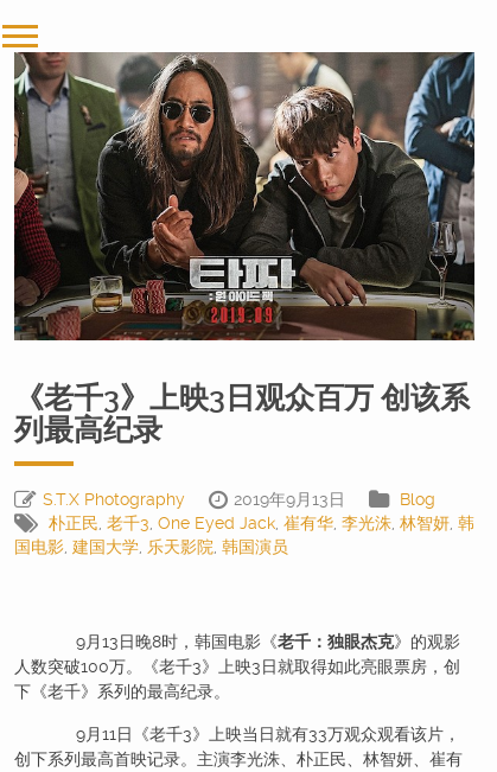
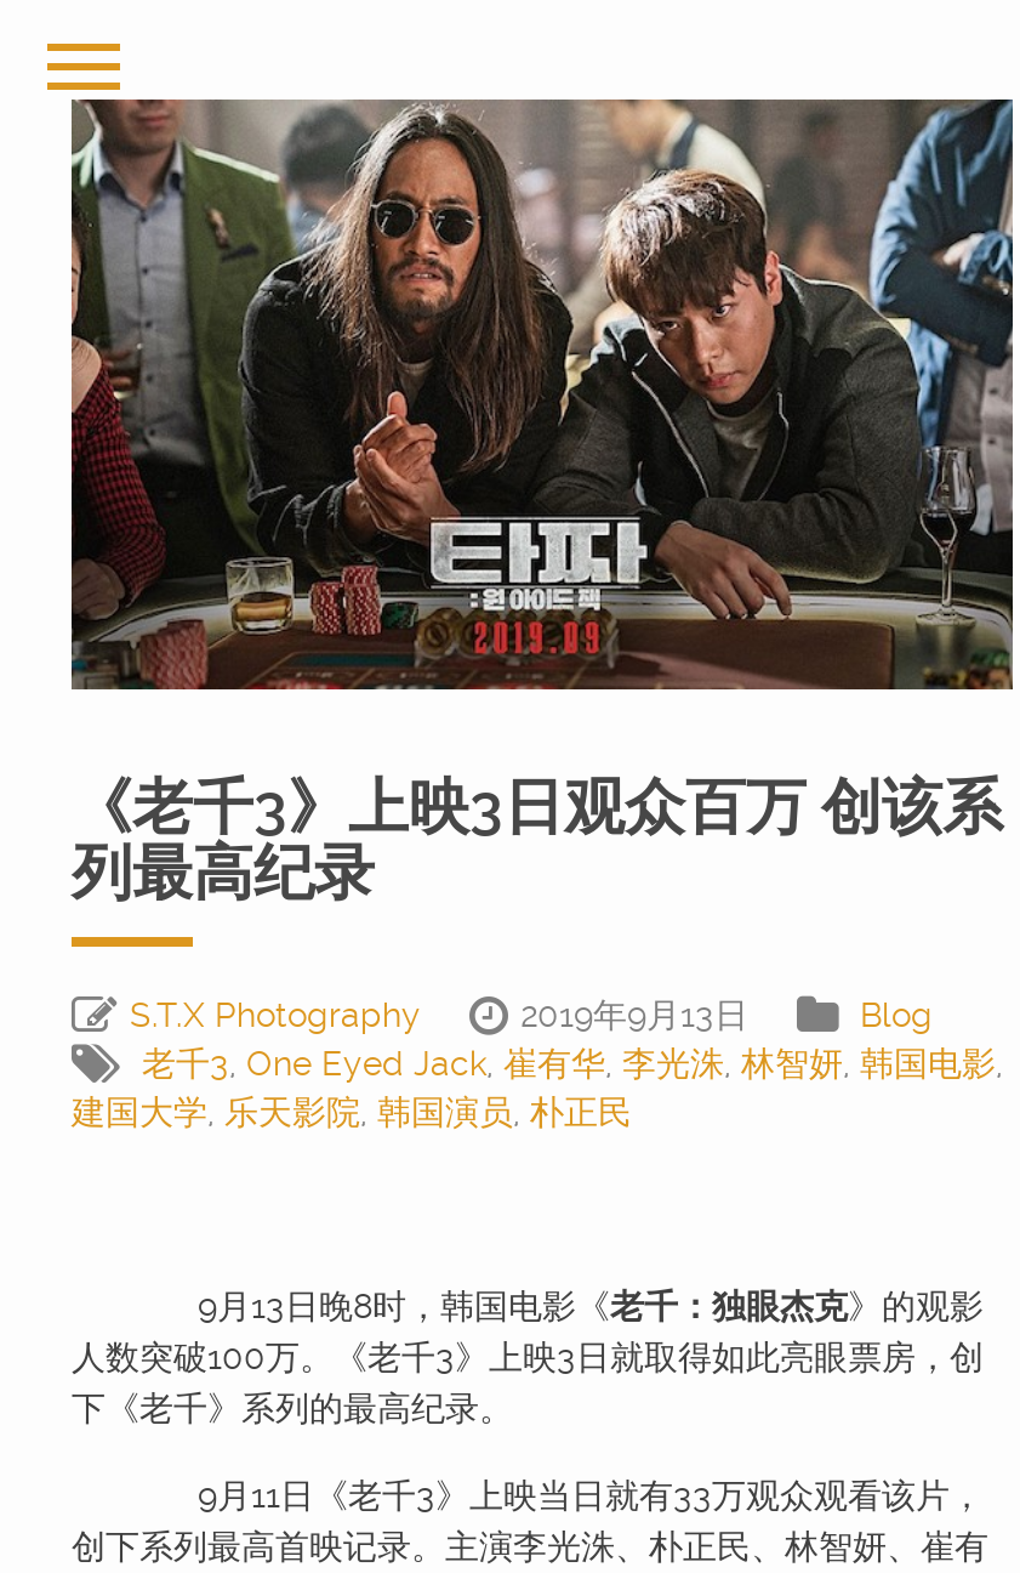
- 朴正民,老千3, One Eyed Jack,崔有华,李光洙,林智妍,韩
- 国电影,建国大学,乐天影院,韩国演员
+ 老千3, One Eyed Jack,崔有华,李光洙,林智妍,韩国电影,
+ 建国大学,乐天影院,韩国演员,朴正民
